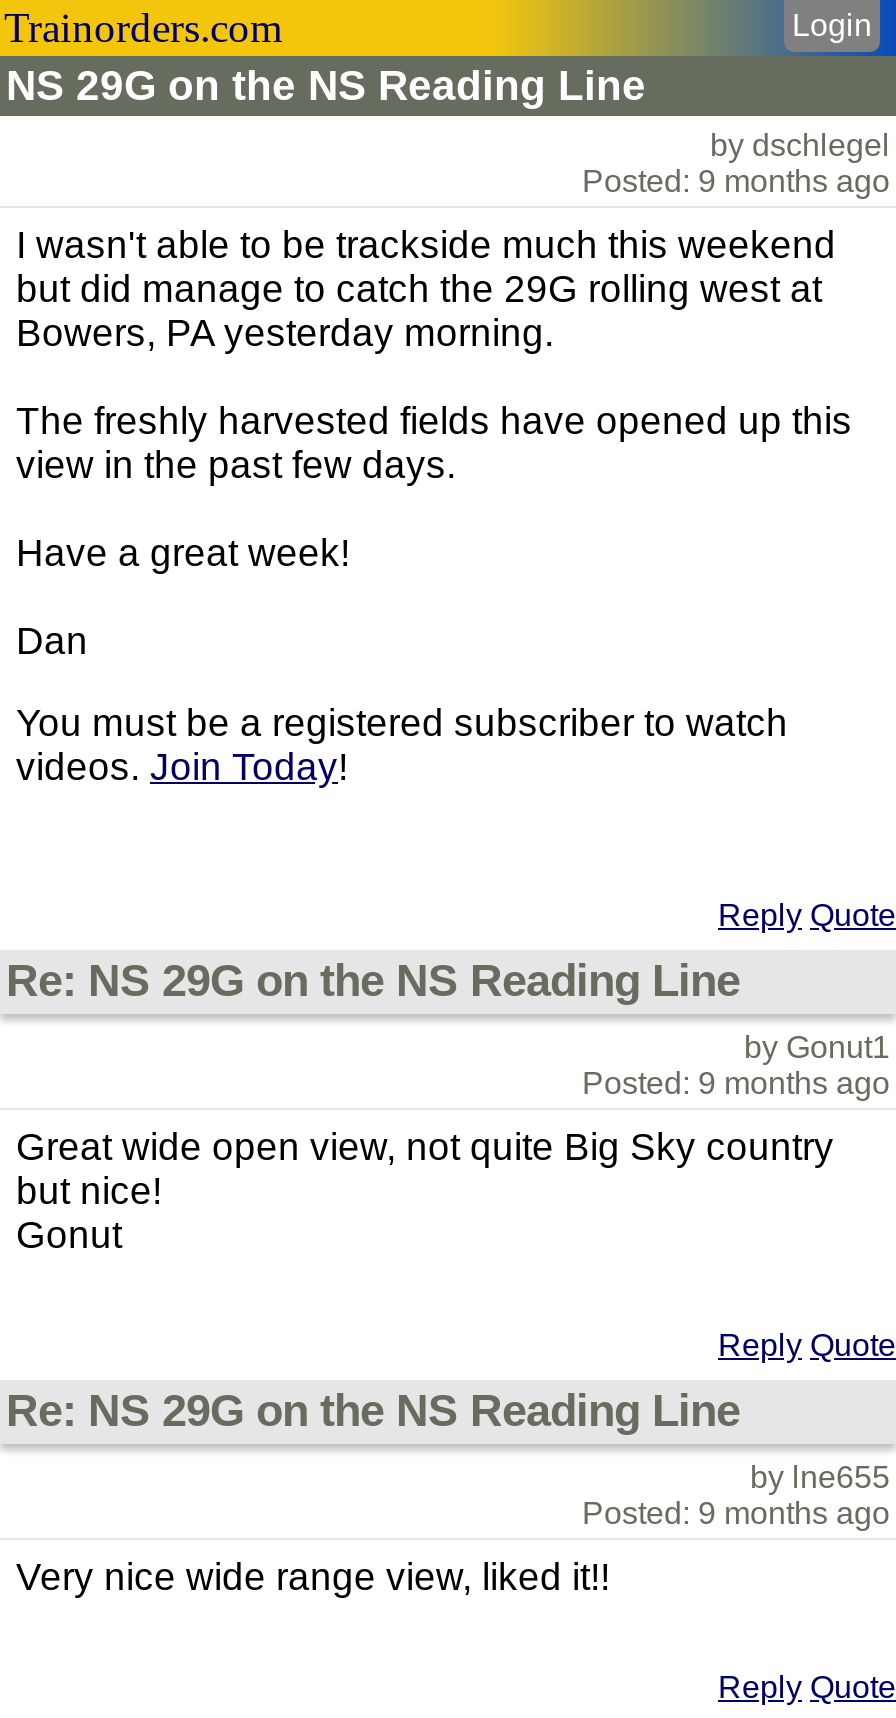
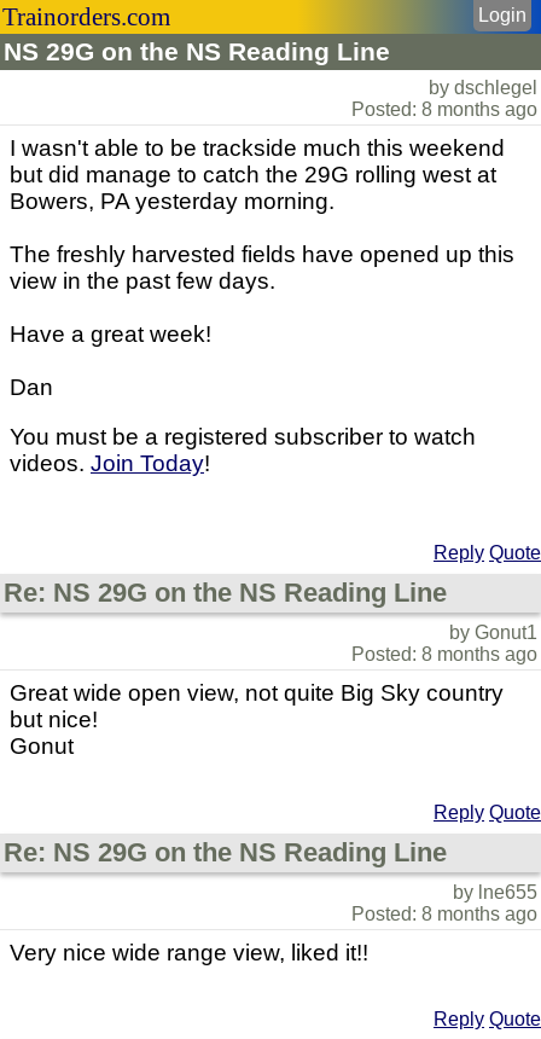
- Posted: 9 months ago
+ Posted: 8 months ago

- Posted: 9 months ago
+ Posted: 8 months ago

- Posted: 9 months ago
+ Posted: 8 months ago
